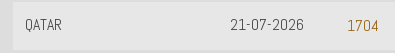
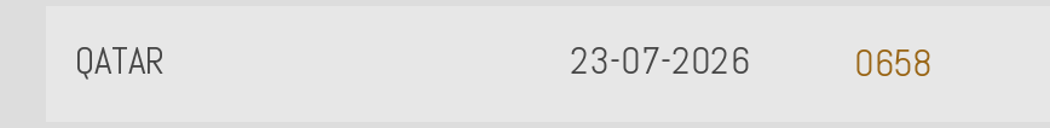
- 21-07-2026
+ 23-07-2026

- 1704
+ 0658
